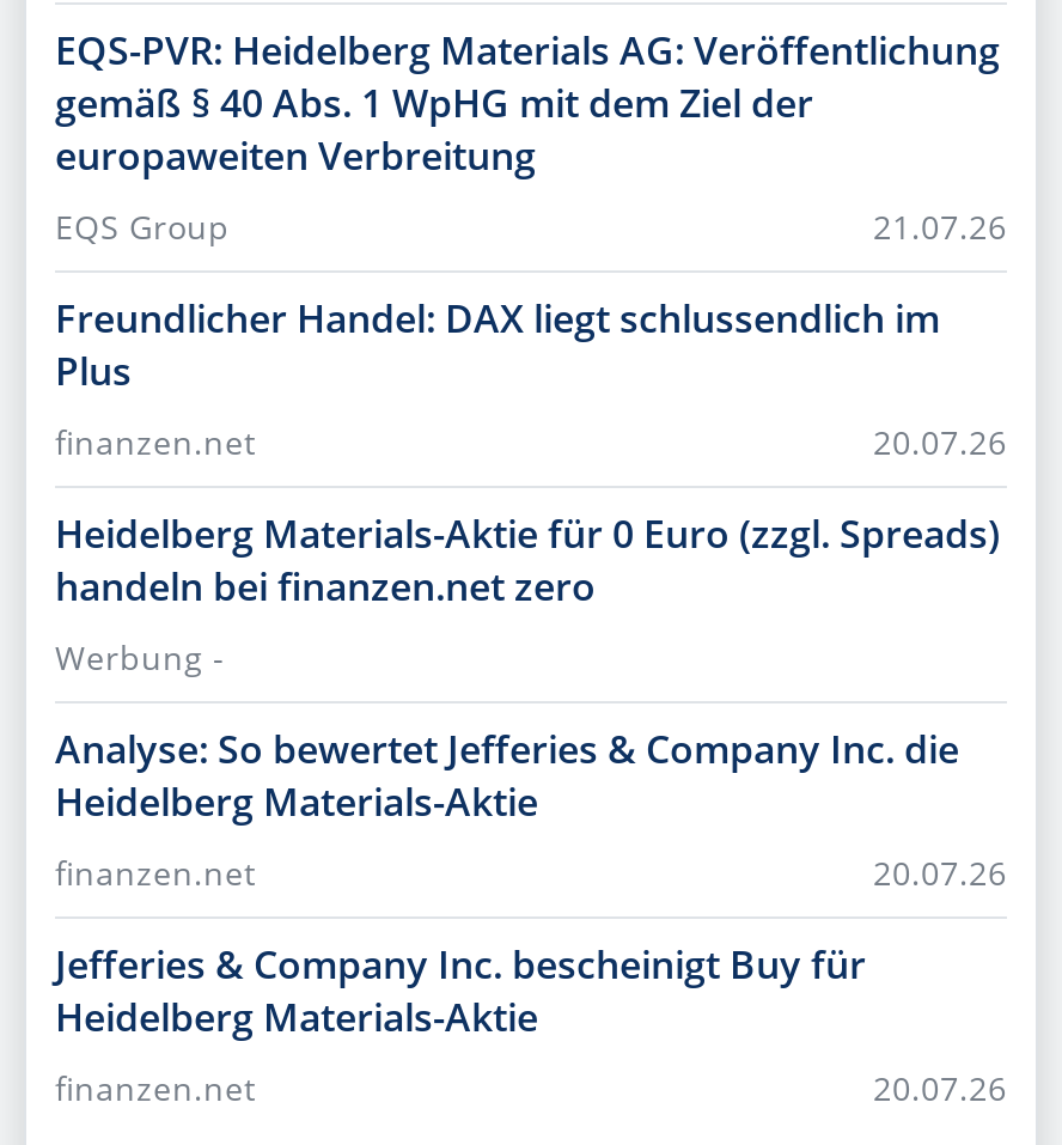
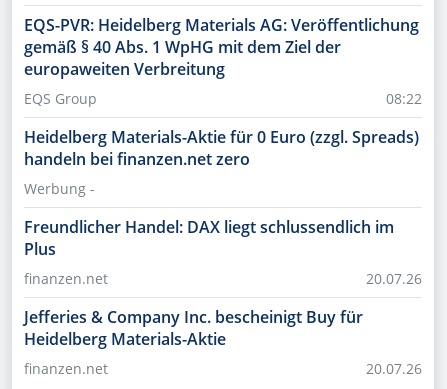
- 21.07.26
+ 08:22

moved down: Freundlicher Handel: DAX liegt schlussendlich im | Plus

- 20.07.26
- finanzen.net

- Analyse: So bewertet Jefferies & Company Inc. die
- Heidelberg Materials-Aktie
